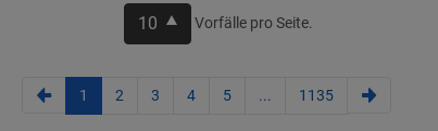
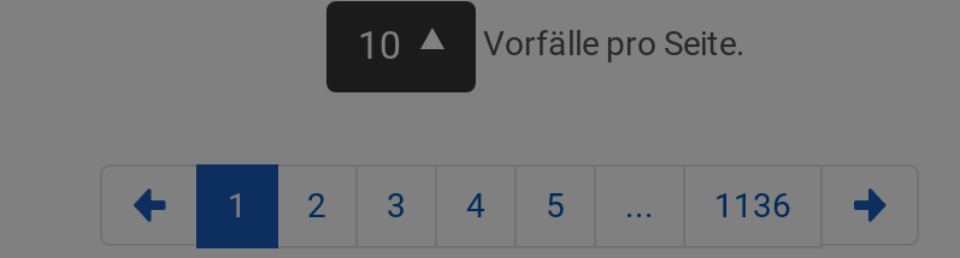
- 1135
+ 1136
